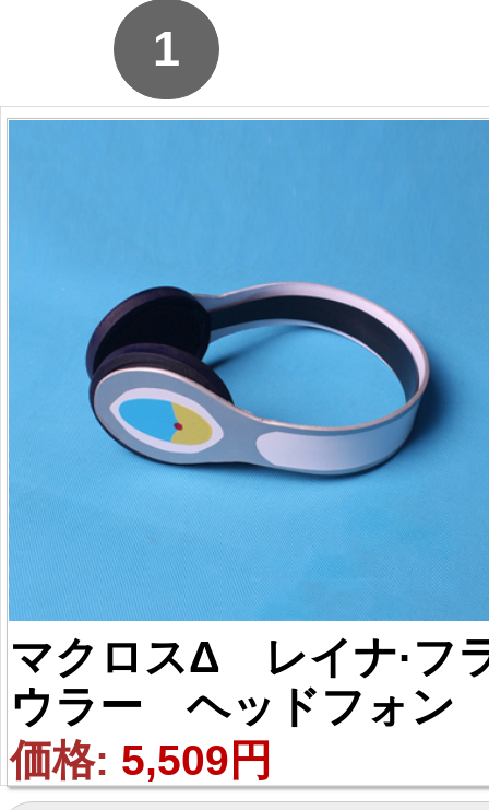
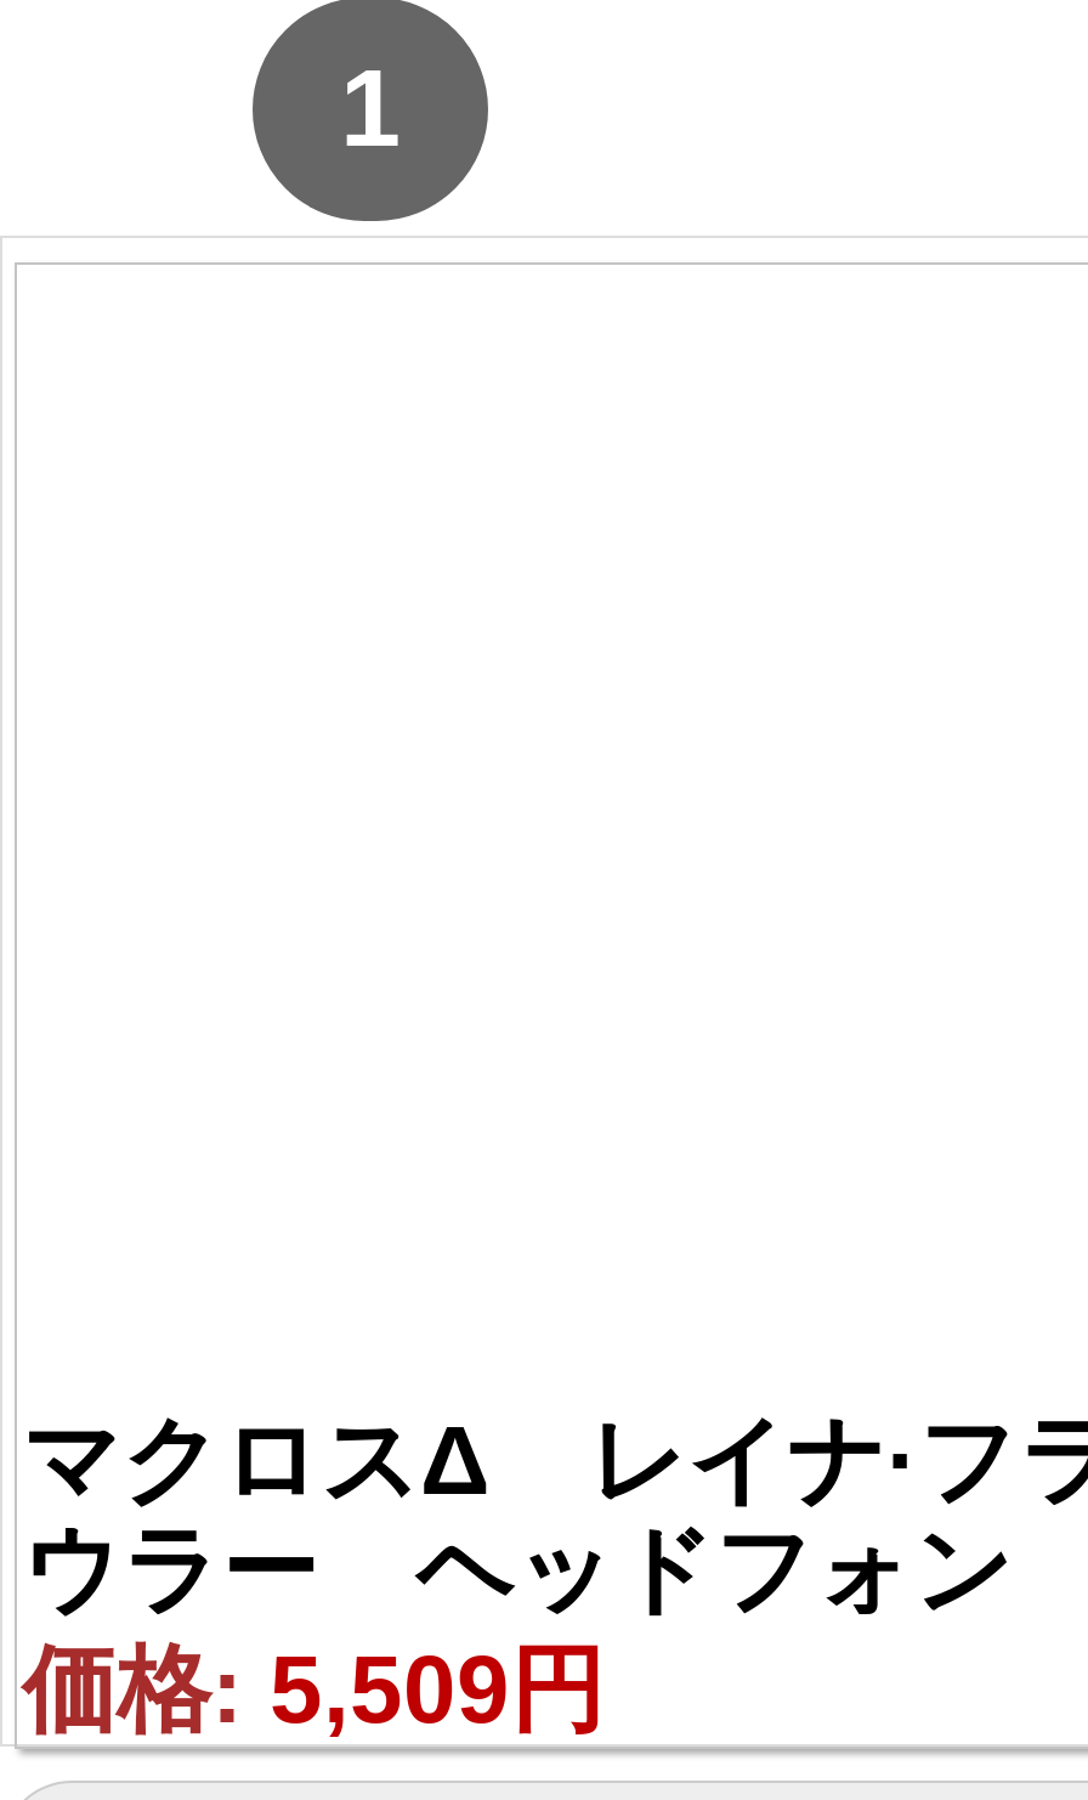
- [image]
